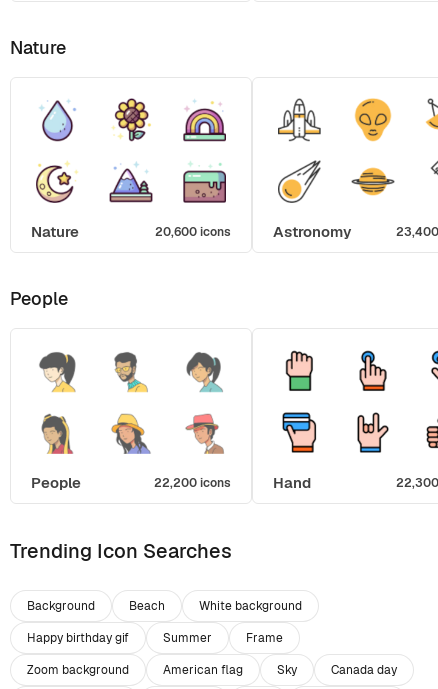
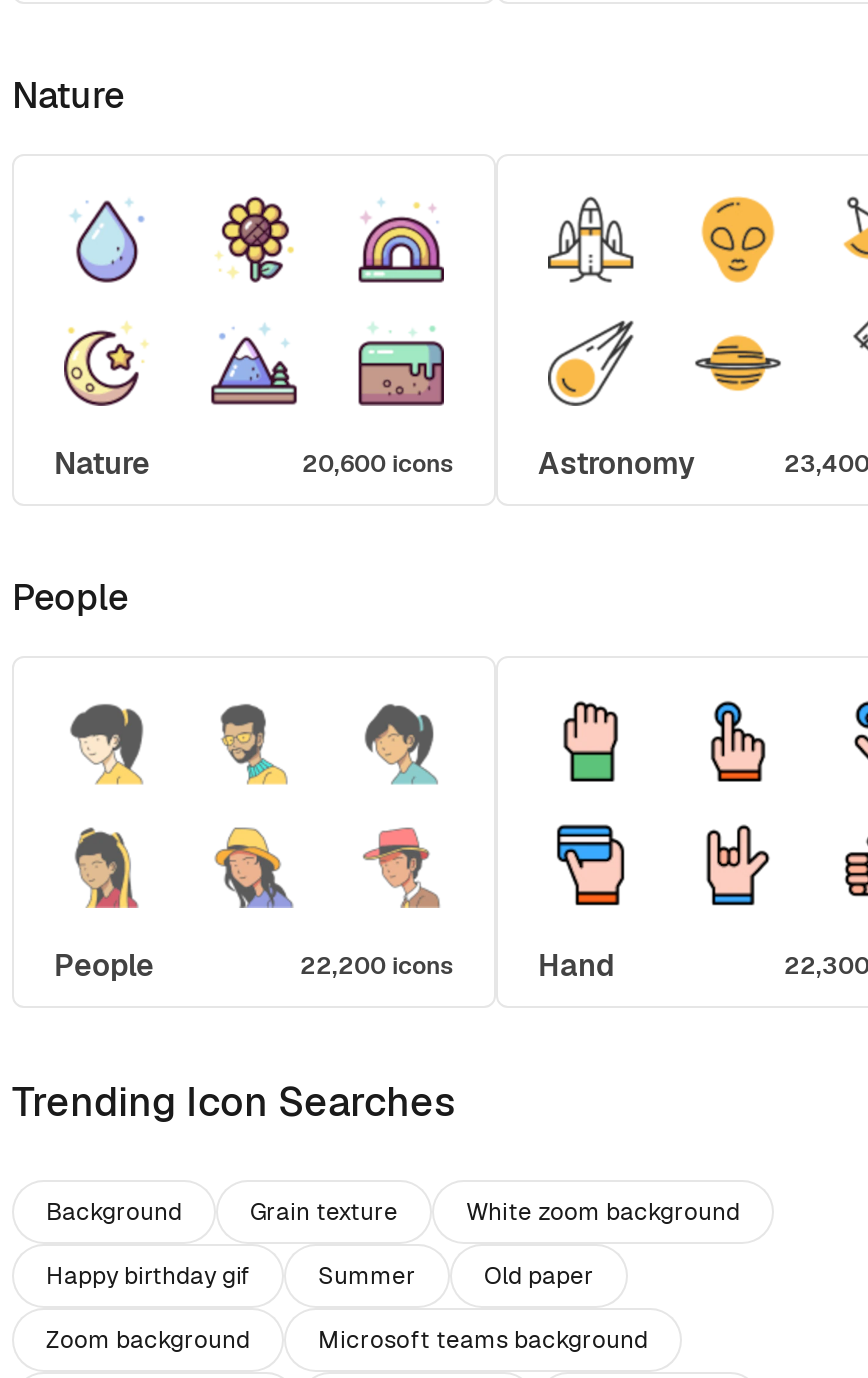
- Beach
- White background
+ Grain texture
+ White zoom background

- Frame
+ Old paper

- American flag
- Sky
- Canada day
+ Microsoft teams background
